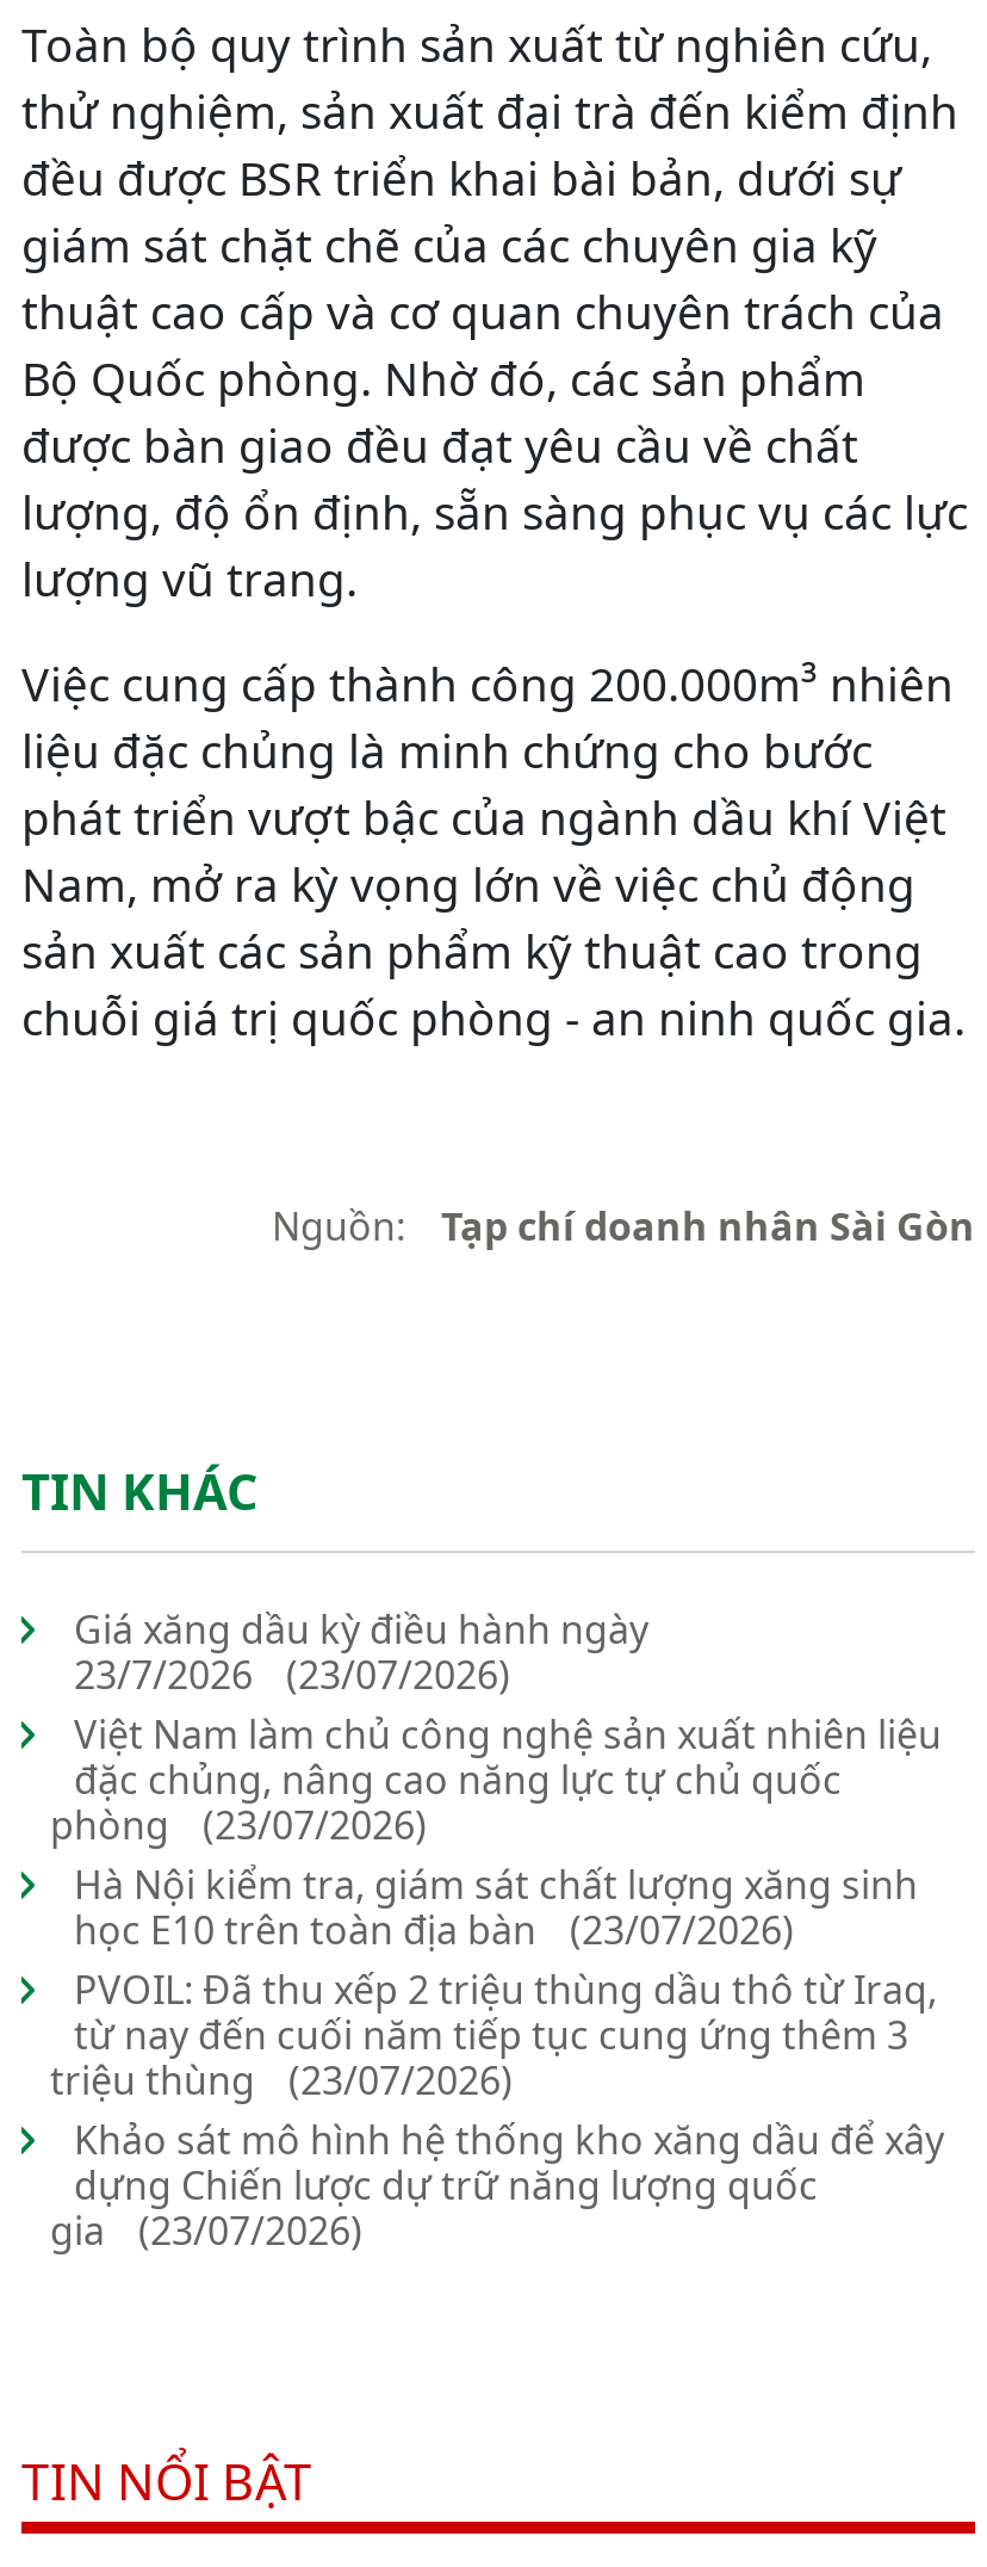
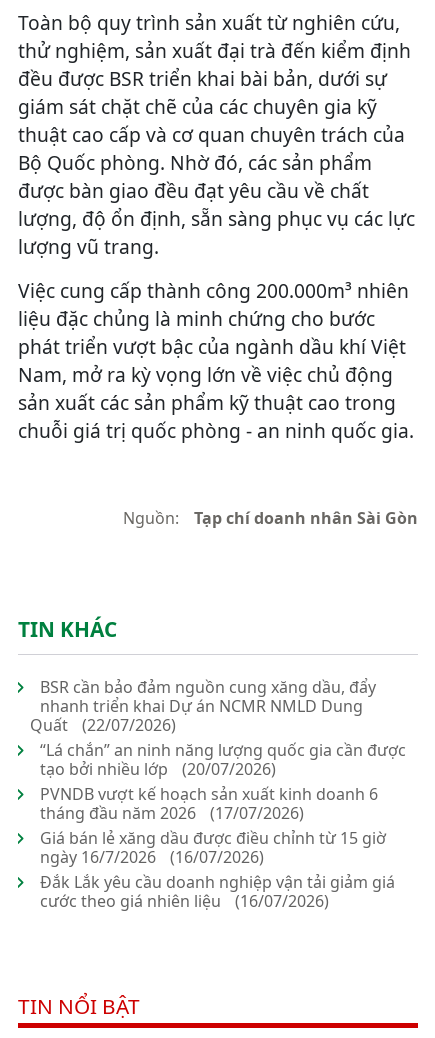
- Giá xăng dầu kỳ điều hành ngày
- 23/7/2026
- (23/07/2026)
- Việt Nam làm chủ công nghệ sản xuất nhiên liệu
- đặc chủng, nâng cao năng lực tự chủ quốc
- phòng
- (23/07/2026)
- Hà Nội kiểm tra, giám sát chất lượng xăng sinh
- học E10 trên toàn địa bàn
- (23/07/2026)
- PVOIL: Đã thu xếp 2 triệu thùng dầu thô từ Iraq,
- từ nay đến cuối năm tiếp tục cung ứng thêm 3
- triệu thùng
- (23/07/2026)
- Khảo sát mô hình hệ thống kho xăng dầu để xây
- dựng Chiến lược dự trữ năng lượng quốc
- gia
- (23/07/2026)
+ BSR cần bảo đảm nguồn cung xăng dầu, đẩy
+ nhanh triển khai Dự án NCMR NMLD Dung
+ Quất
+ (22/07/2026)
+ “Lá chắn” an ninh năng lượng quốc gia cần được
+ tạo bởi nhiều lớp
+ (20/07/2026)
+ PVNDB vượt kế hoạch sản xuất kinh doanh 6
+ tháng đầu năm 2026
+ (17/07/2026)
+ Giá bán lẻ xăng dầu được điều chỉnh từ 15 giờ
+ ngày 16/7/2026
+ (16/07/2026)
+ Đắk Lắk yêu cầu doanh nghiệp vận tải giảm giá
+ cước theo giá nhiên liệu
+ (16/07/2026)
